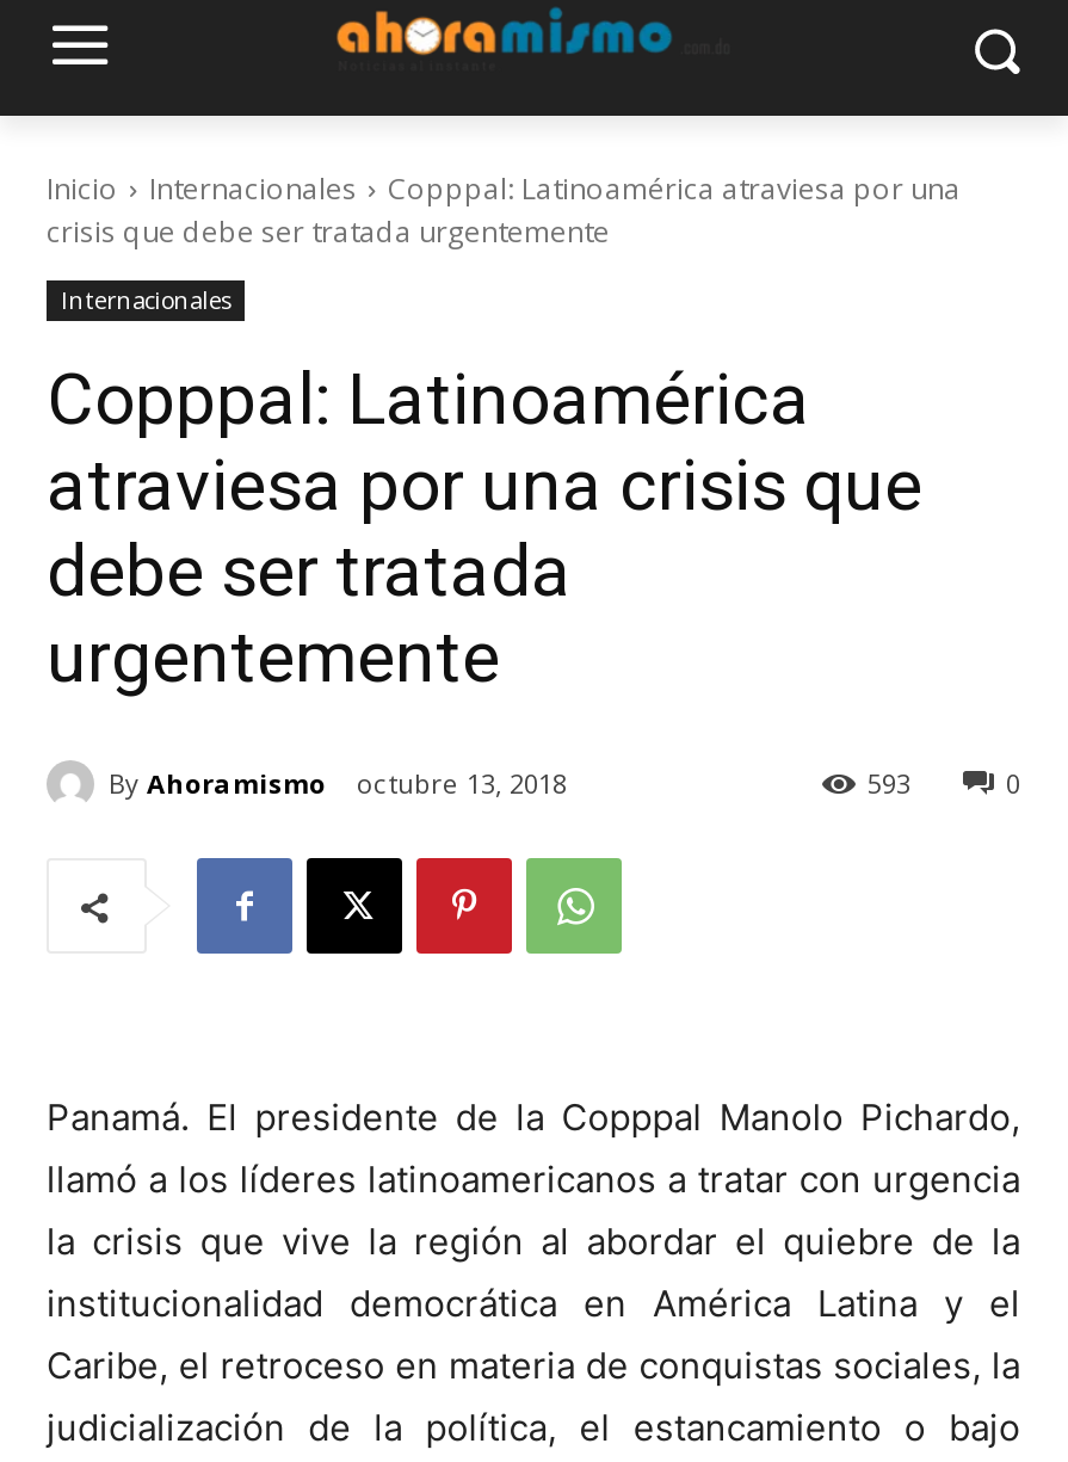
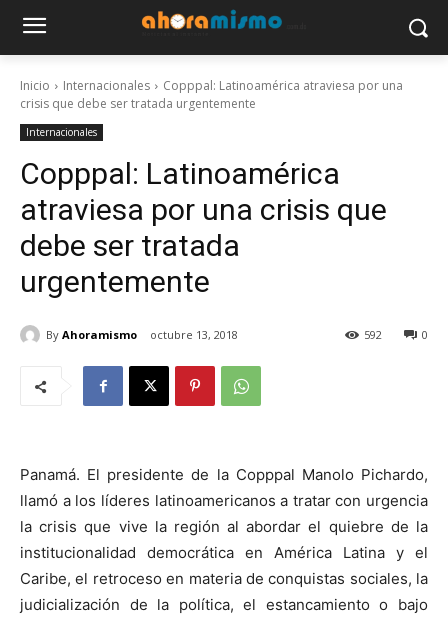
- 593
+ 592
